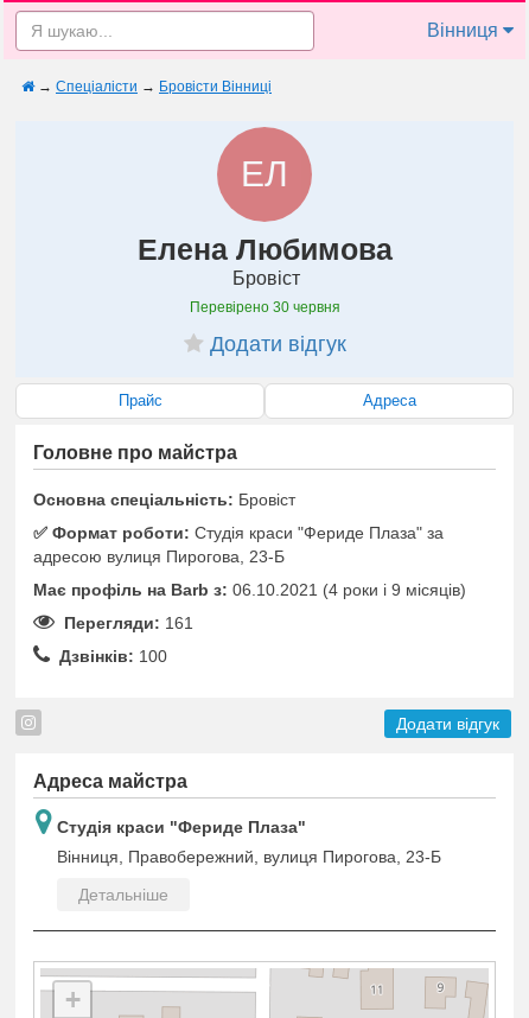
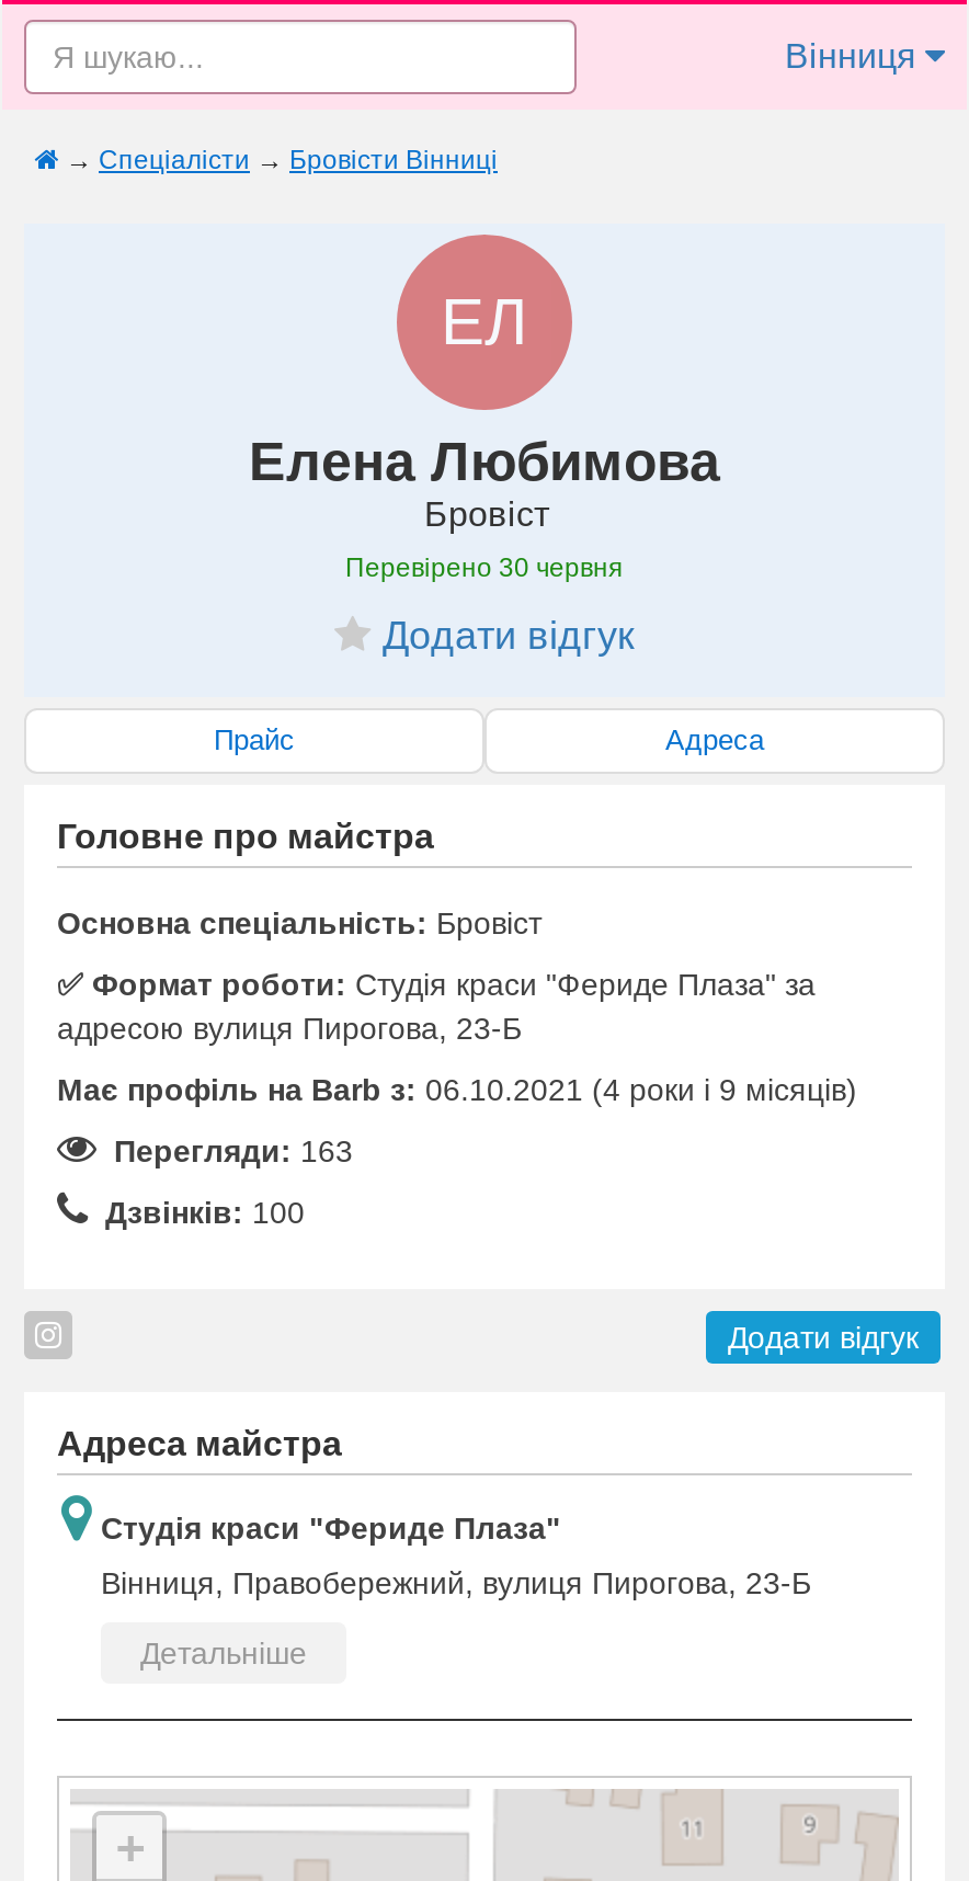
- Перегляди: 161
+ Перегляди: 163
